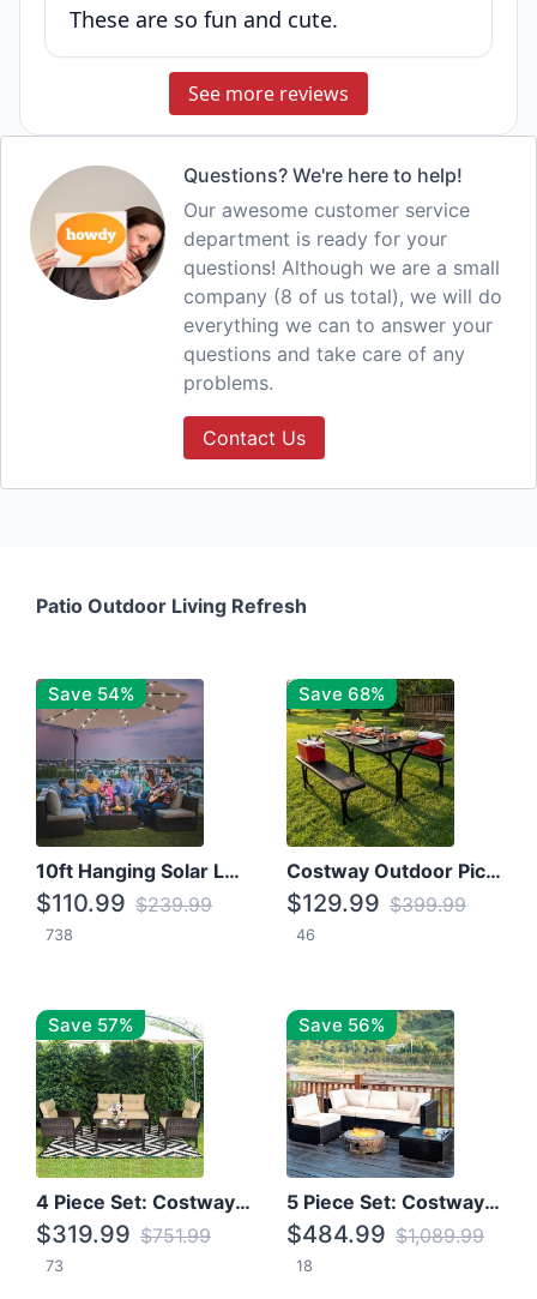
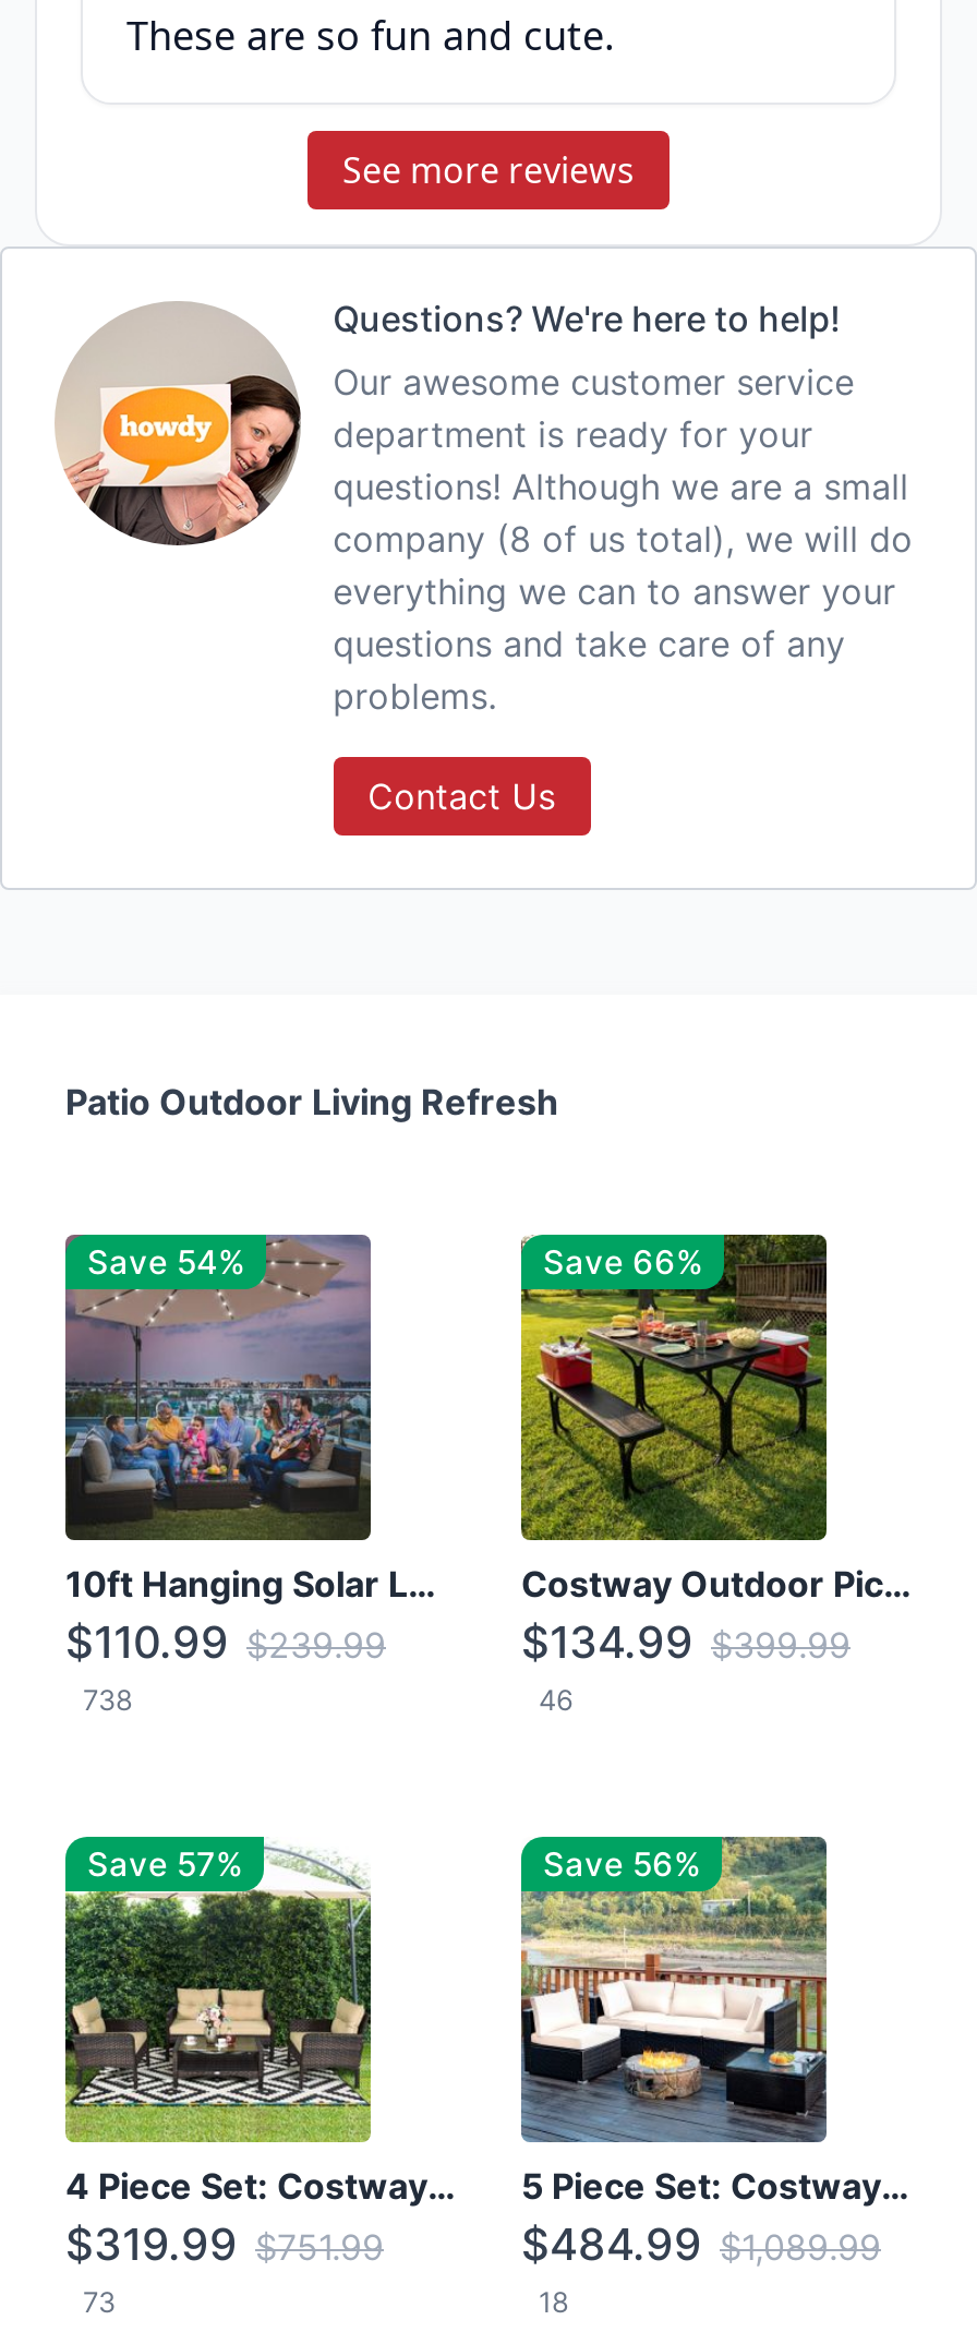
- Save 68%
+ Save 66%

- $129.99 $399.99
+ $134.99 $399.99
